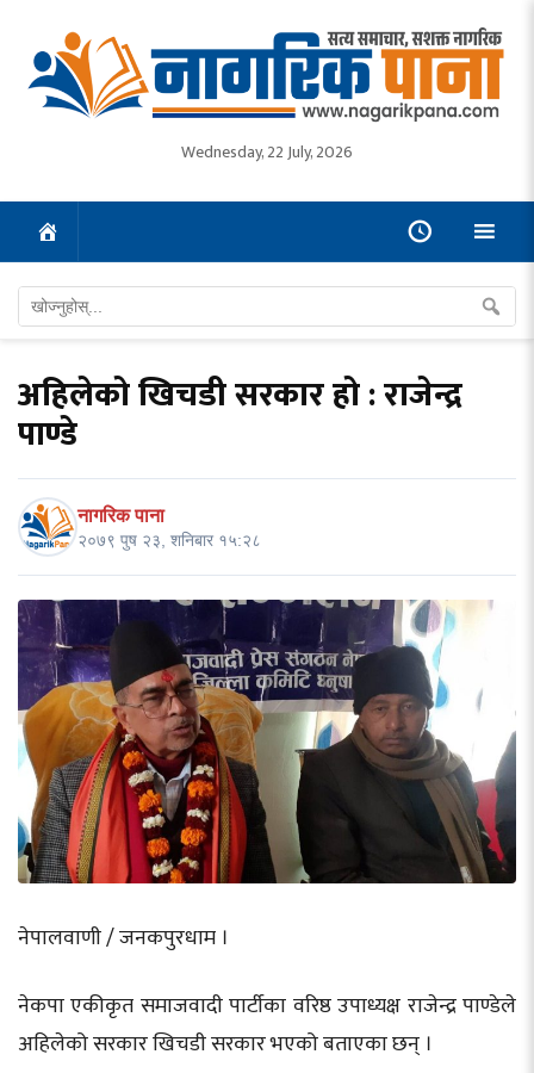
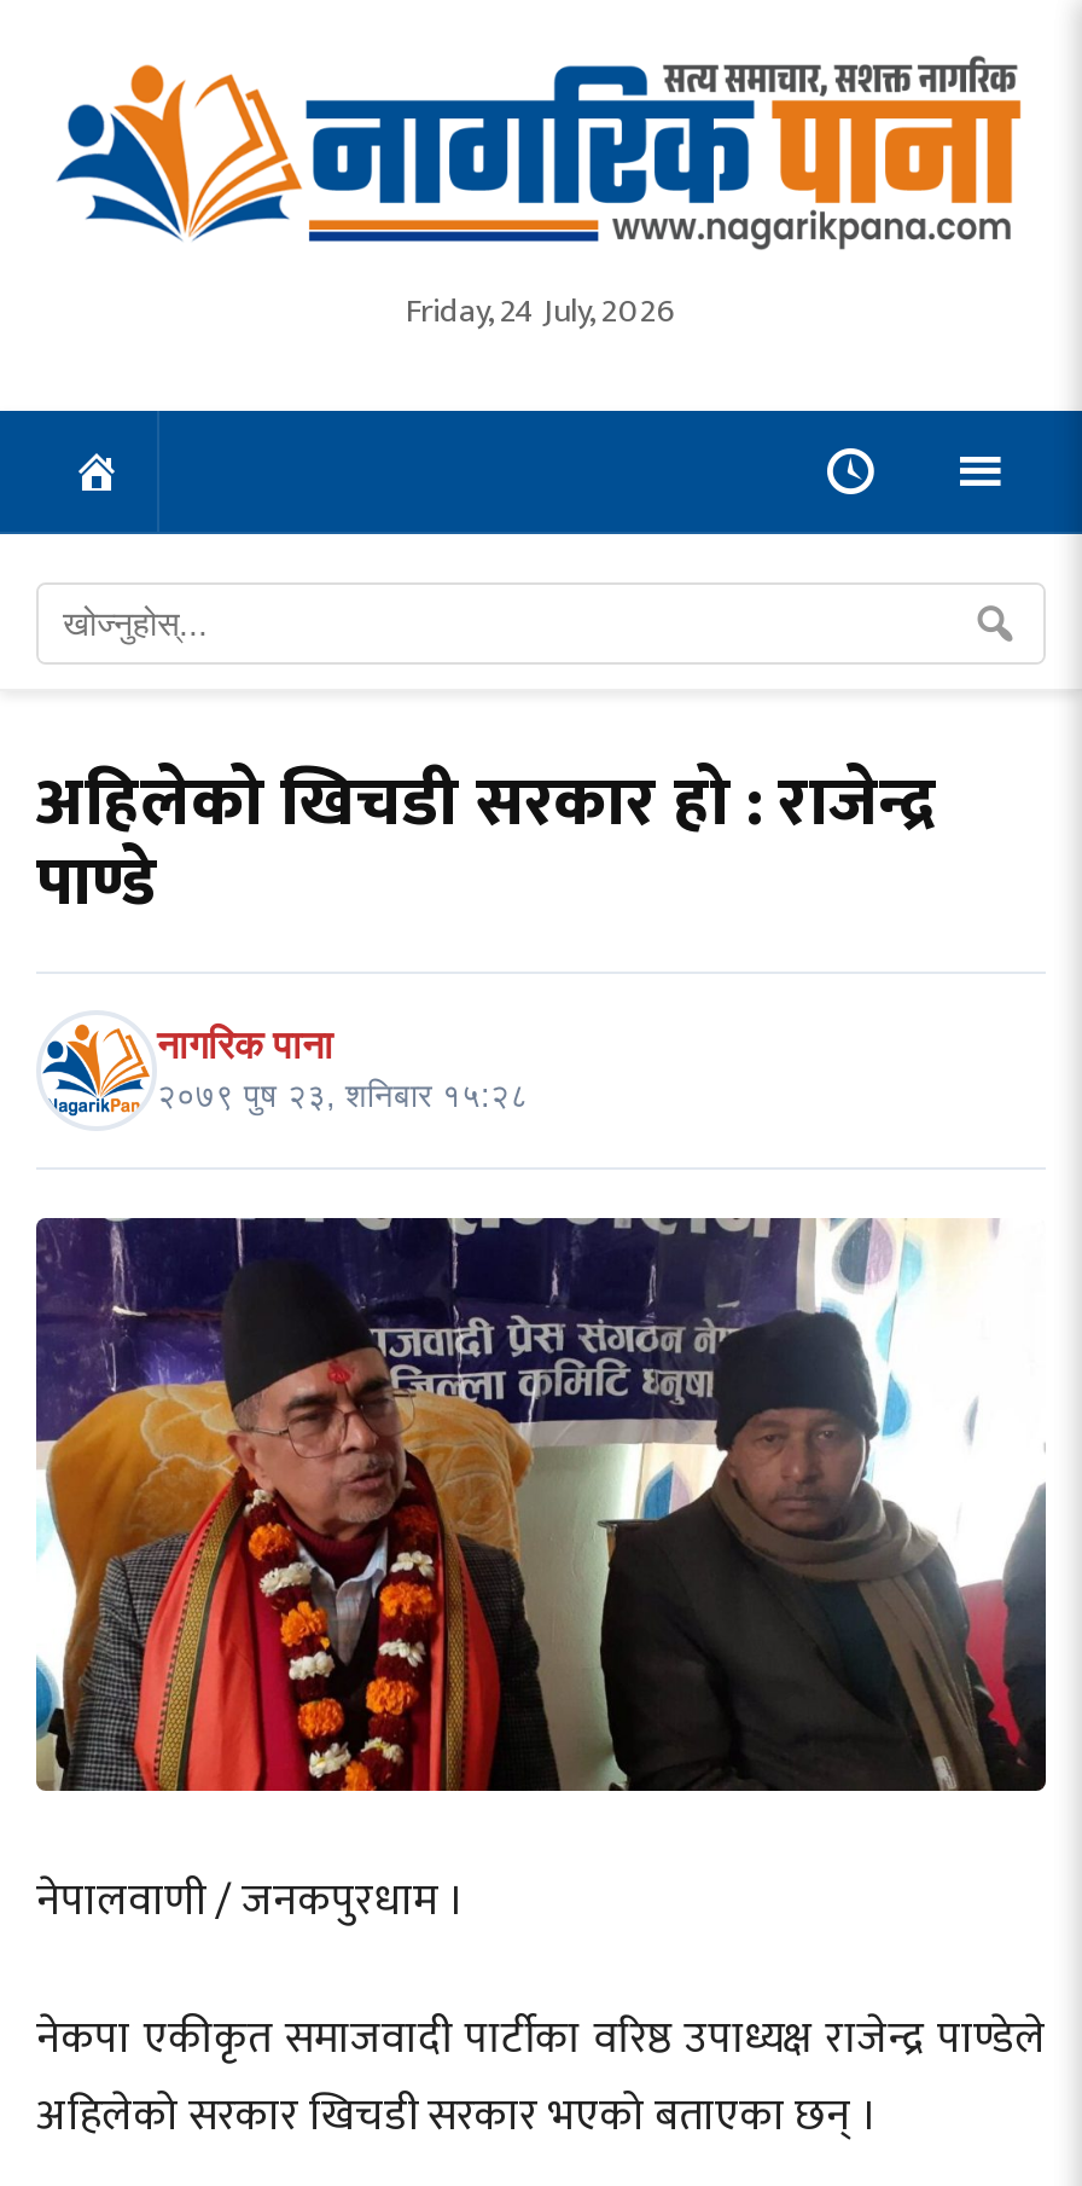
- Wednesday, 22 July, 2026
+ Friday, 24 July, 2026
